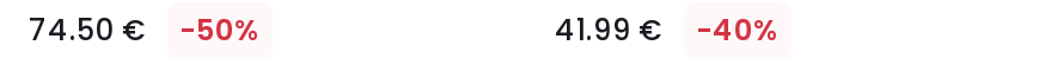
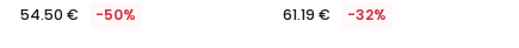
- 74.50 € -50%
+ 54.50 € -50%

- 41.99 €
+ 61.19 €

- -40%
+ -32%
